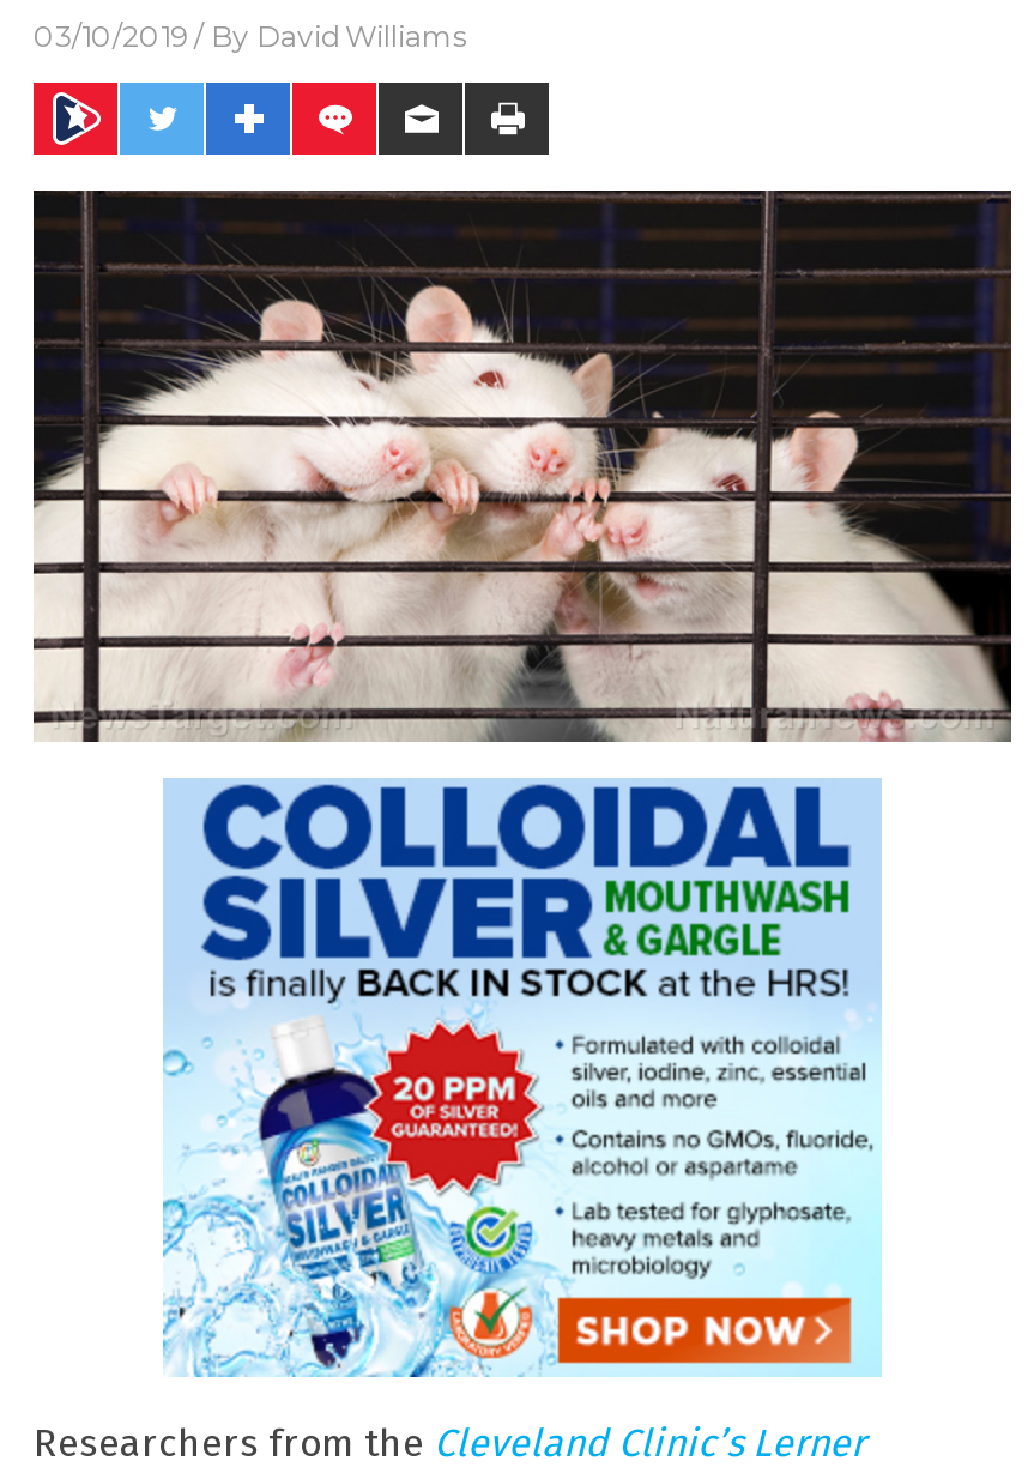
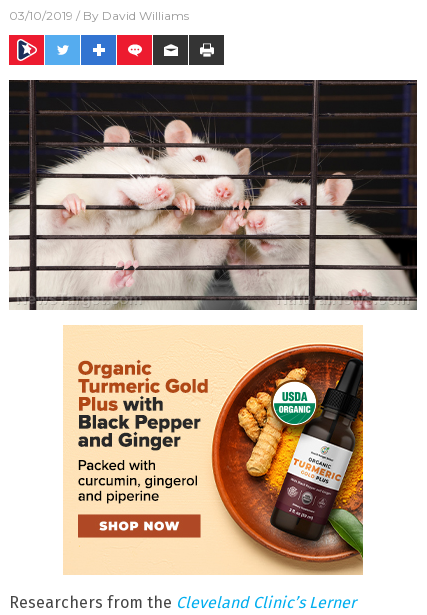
- [image]
+ [image]
